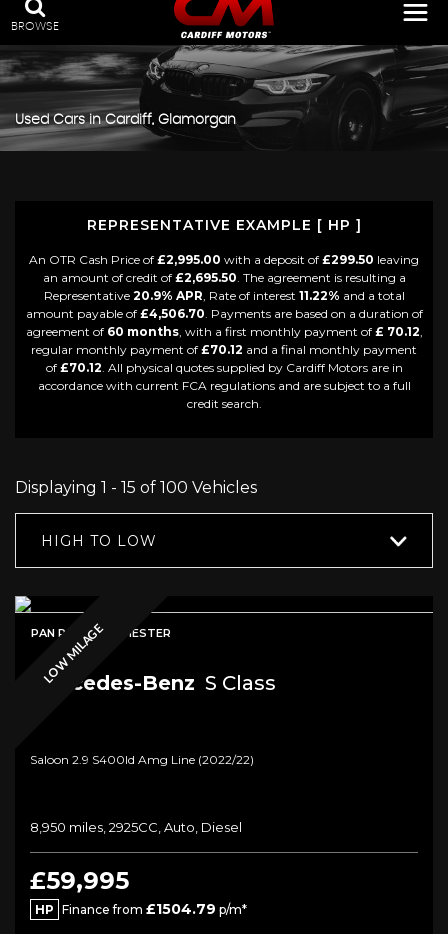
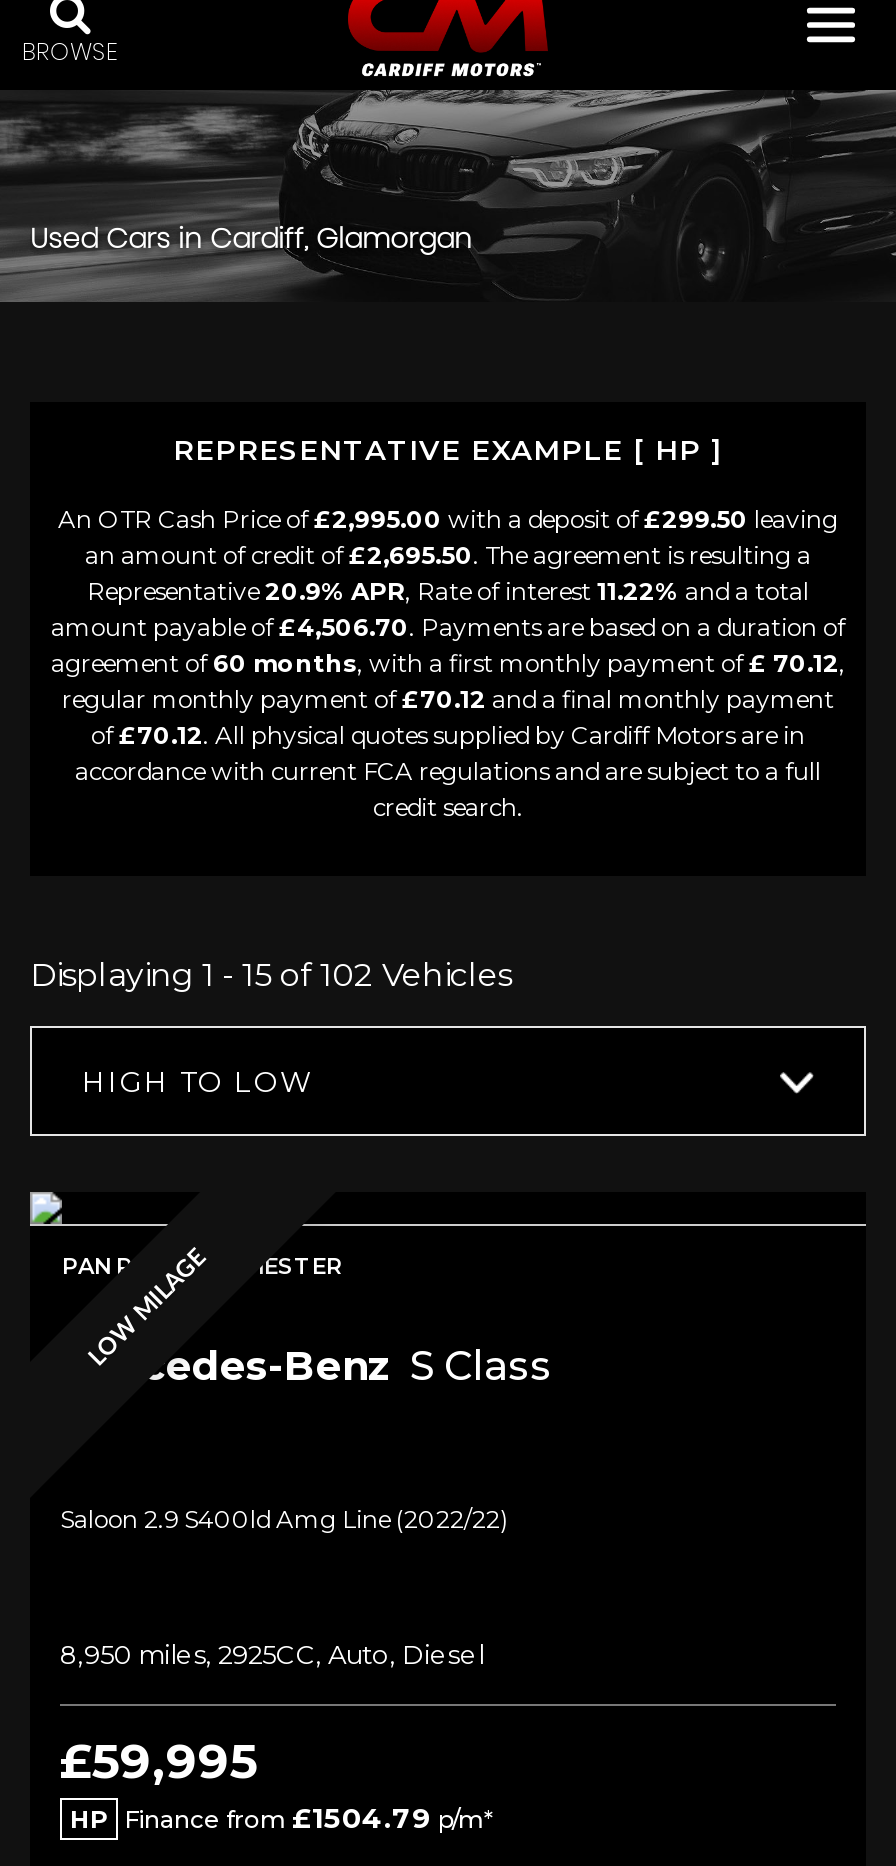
- Displaying 1 - 15 of 100 Vehicles
+ Displaying 1 - 15 of 102 Vehicles
